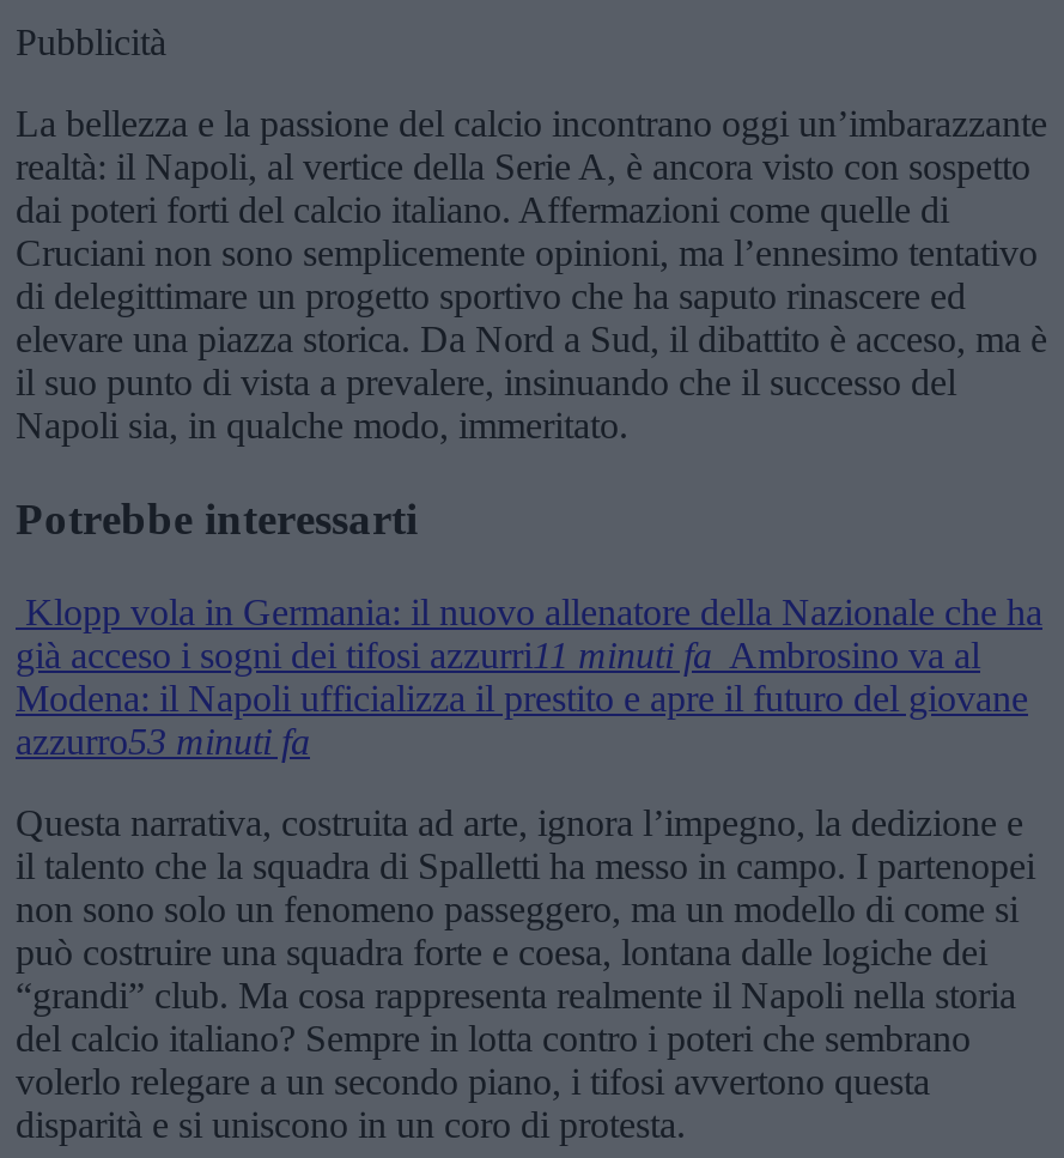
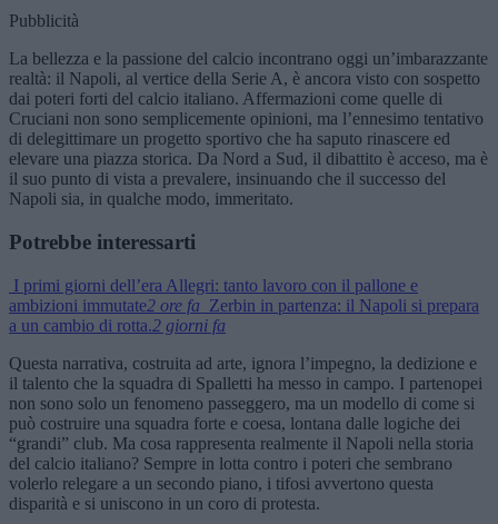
- Klopp vola in Germania: il nuovo allenatore della Nazionale che ha
- già acceso i sogni dei tifosi azzurri 11 minuti fa Ambrosino va al
- Modena: il Napoli ufficializza il prestito e apre il futuro del giovane
- azzurro53 minuti fa
+ I primi giorni dell’era Allegri: tanto lavoro con il pallone e
+ ambizioni immutate2 ore fa Zerbin in partenza: il Napoli si prepara
+ a un cambio di rotta.2 giorni fa
